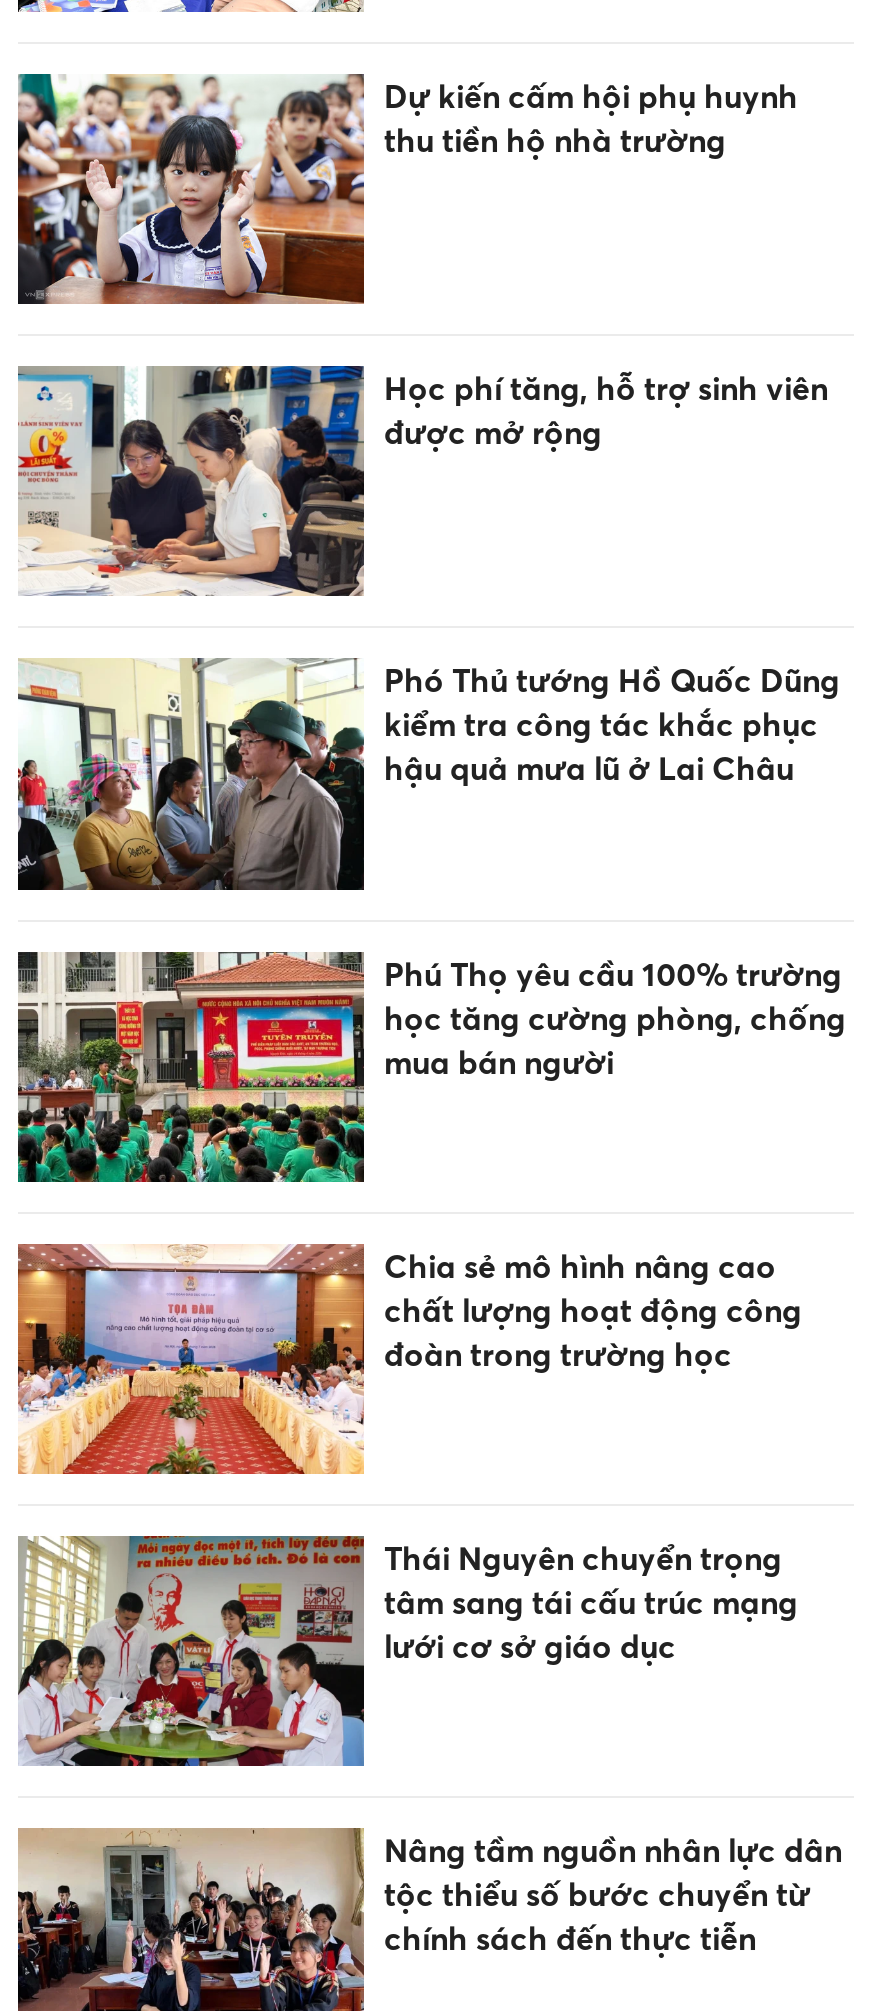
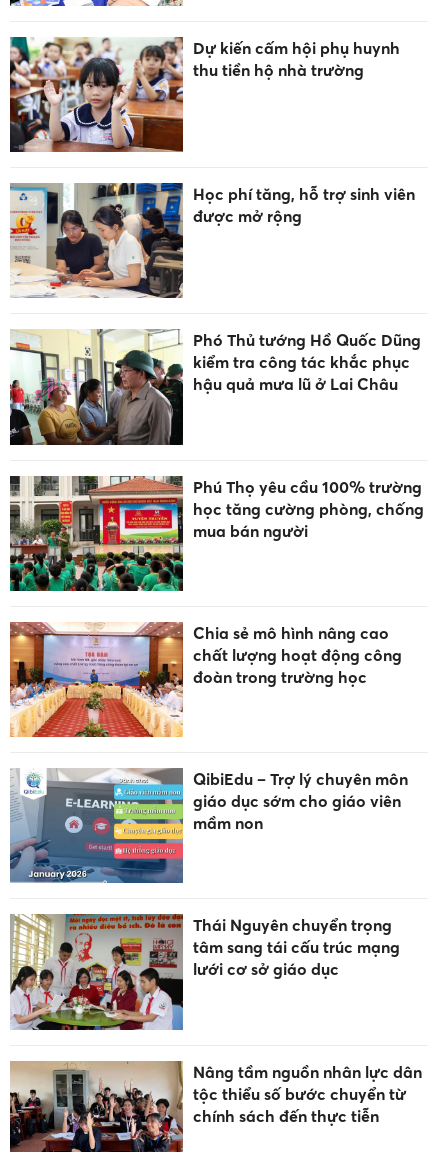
+ [image]
+ QibiEdu – Trợ lý chuyên môn
+ giáo dục sớm cho giáo viên
+ mầm non
